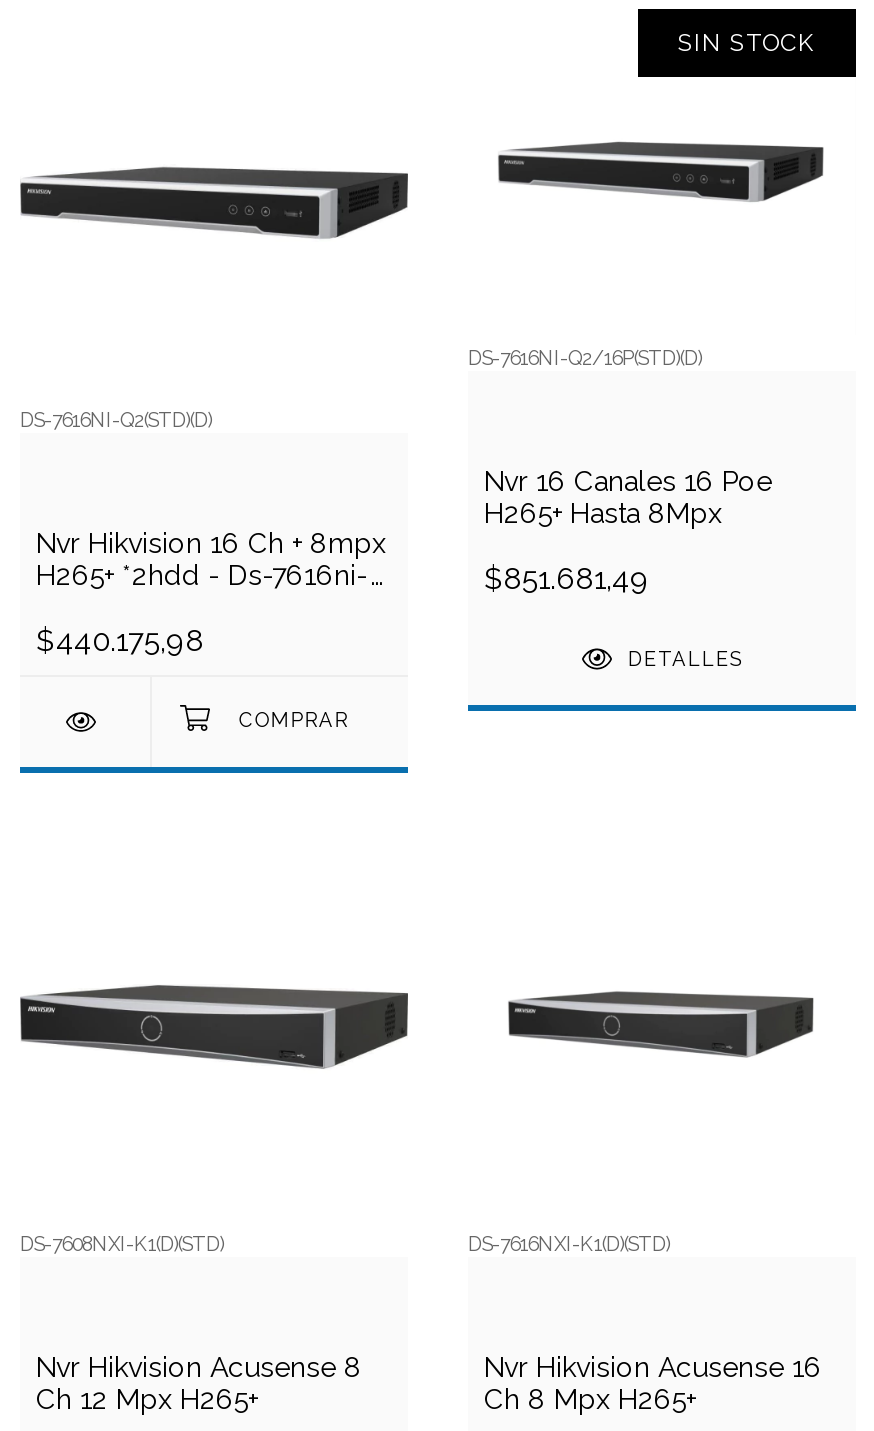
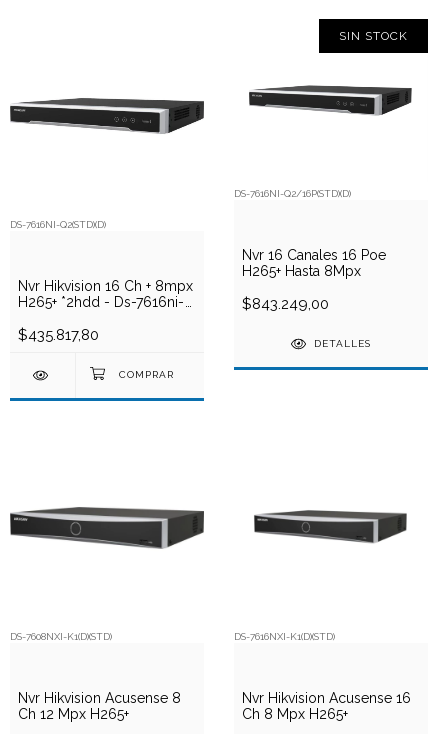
- $851.681,49
+ $843.249,00

- $440.175,98
+ $435.817,80
